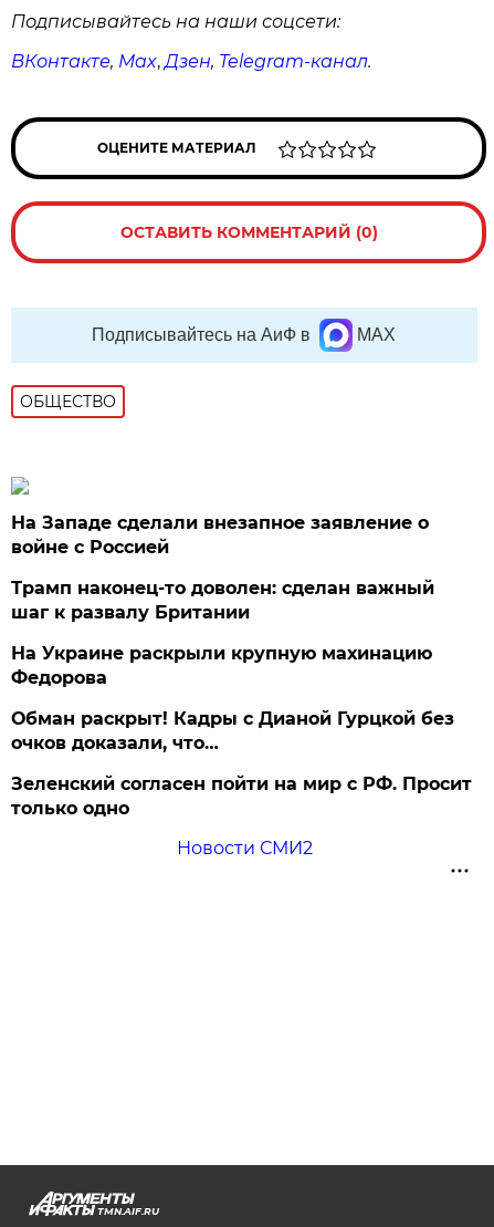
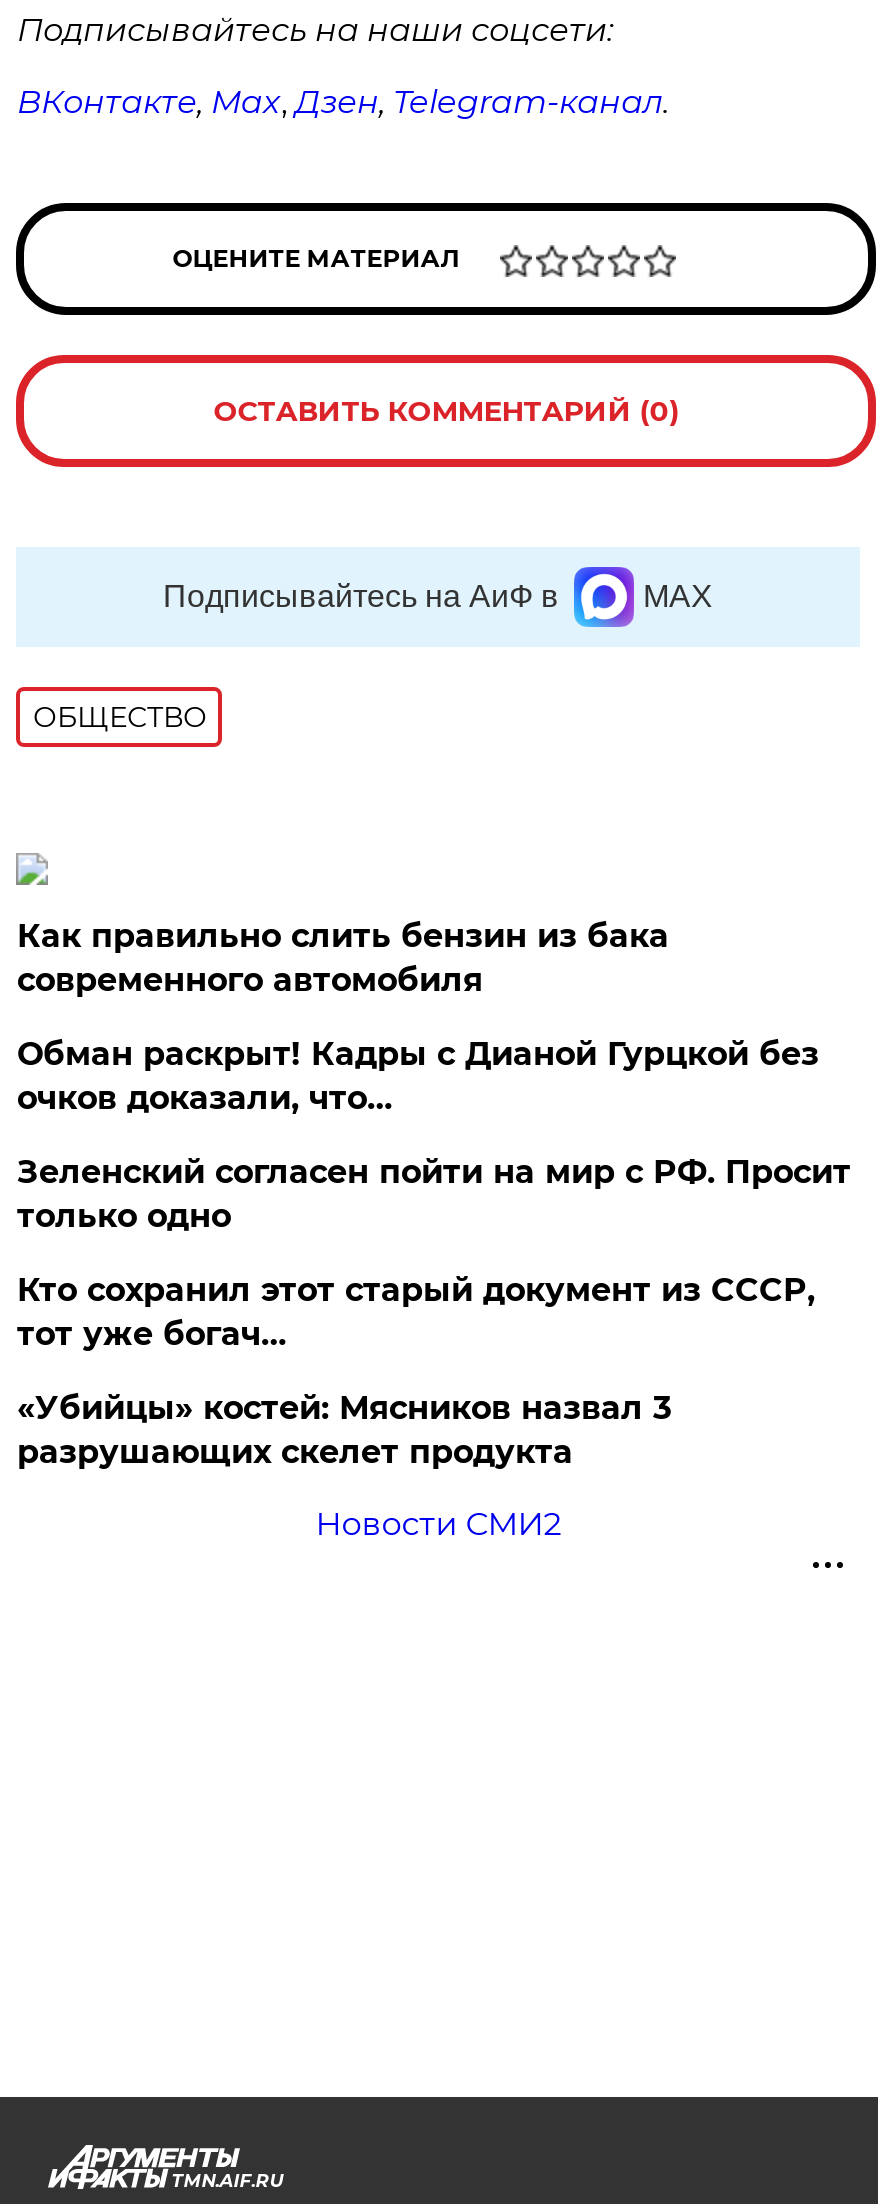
- На Западе сделали внезапное заявление о
- войне с Россией
- Трамп наконец-то доволен: сделан важный
- шаг к развалу Британии
- На Украине раскрыли крупную махинацию
- Федорова
+ Как правильно слить бензин из бака
+ современного автомобиля

moved up: Обман раскрыт! Кадры с Дианой Гурцкой без | очков доказали, что… | Зеленский согласен пойти на мир с РФ. Просит | только одно

+ Кто сохранил этот старый документ из СССР,
+ тот уже богач…
+ «Убийцы» костей: Мясников назвал 3
+ разрушающих скелет продукта
